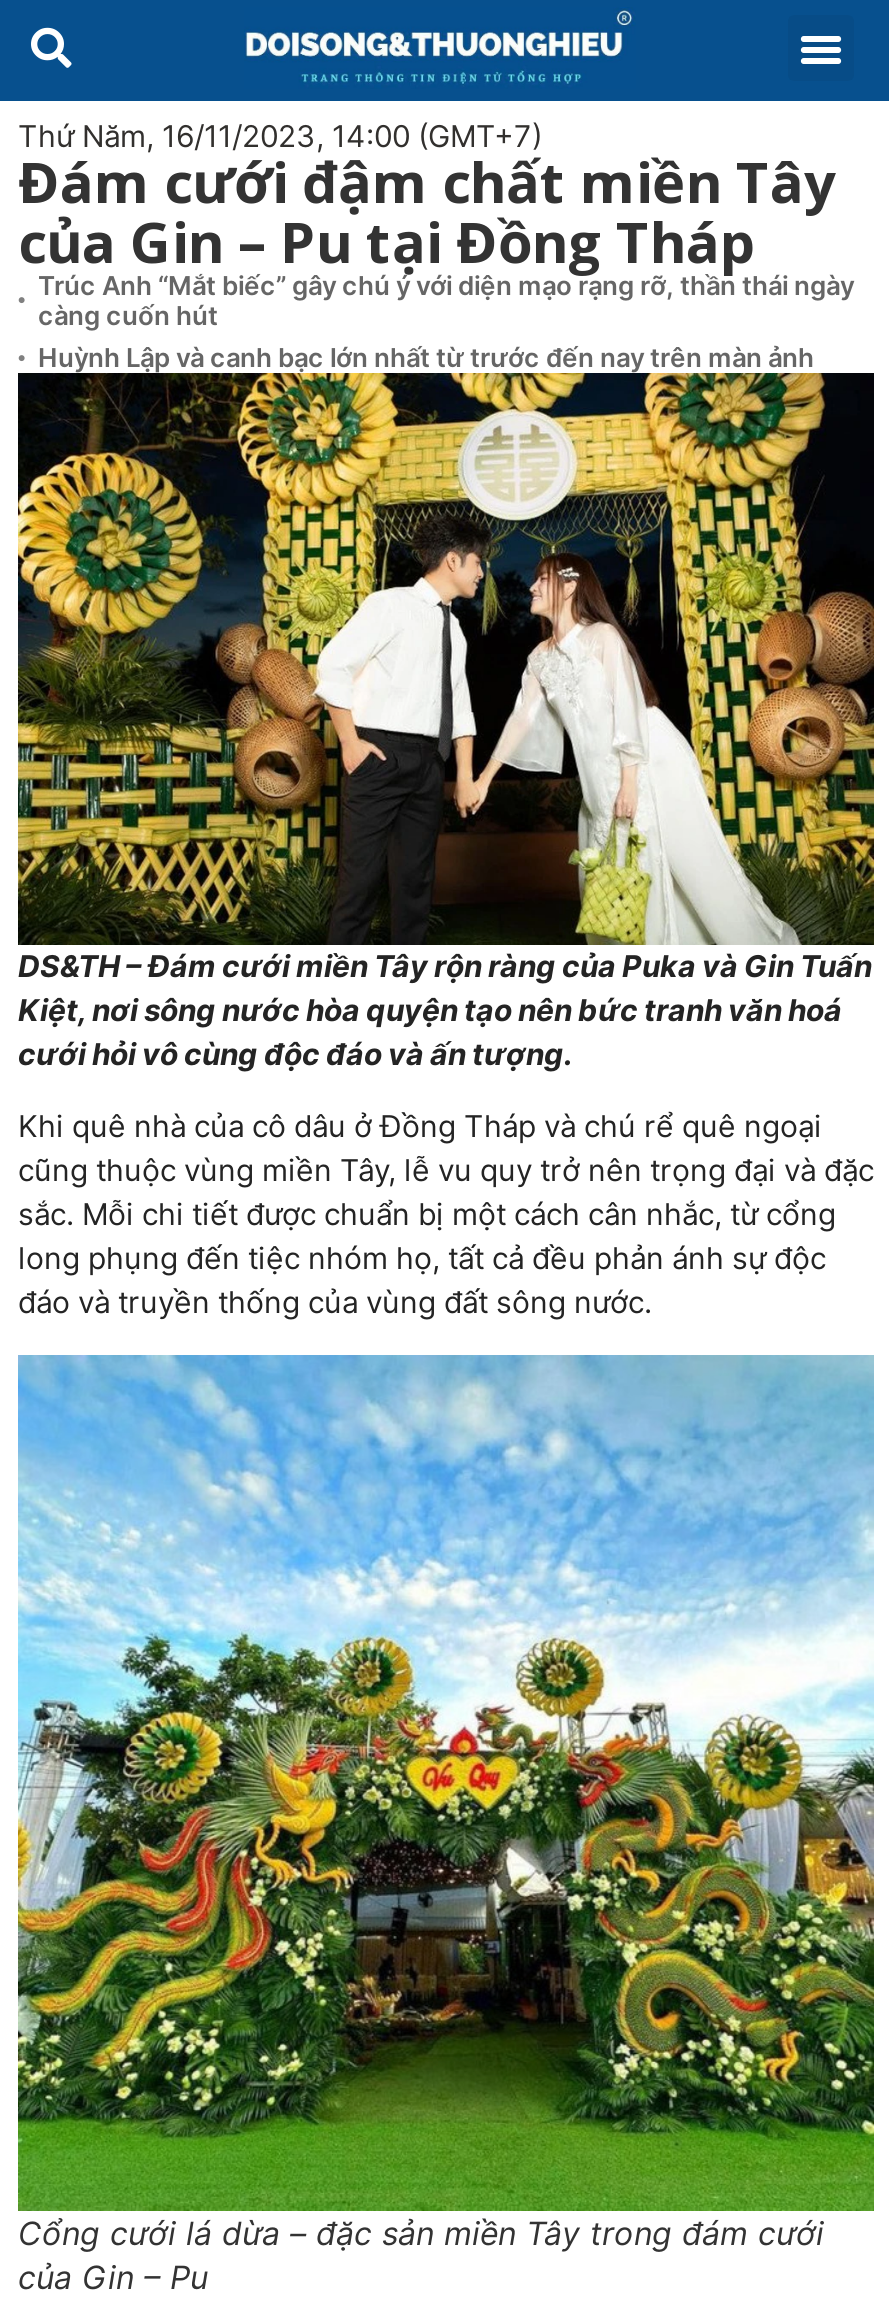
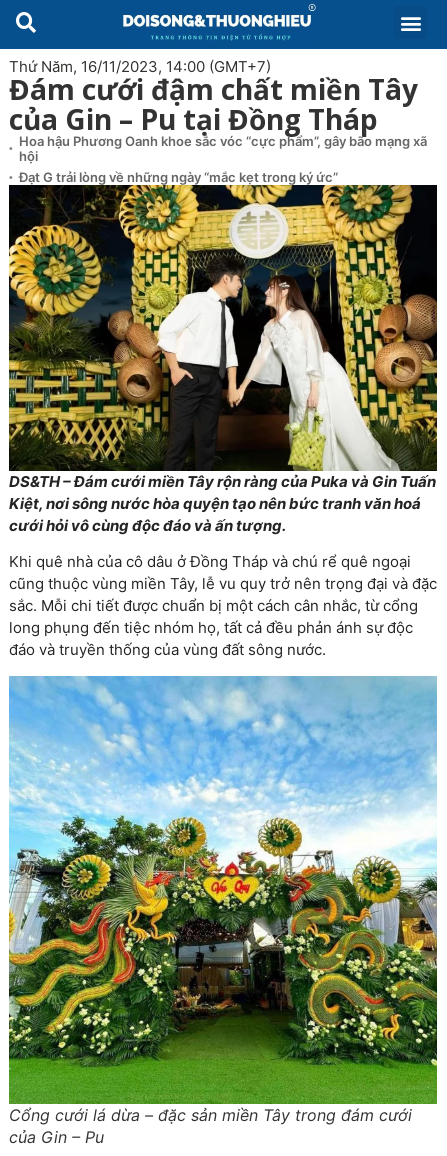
- Trúc Anh “Mắt biếc” gây chú ý với diện mạo rạng rỡ, thần thái ngày
- càng cuốn hút
- Huỳnh Lập và canh bạc lớn nhất từ trước đến nay trên màn ảnh
+ Hoa hậu Phương Oanh khoe sắc vóc “cực phẩm”, gây bão mạng xã
+ hội
+ Đạt G trải lòng về những ngày “mắc kẹt trong ký ức”
